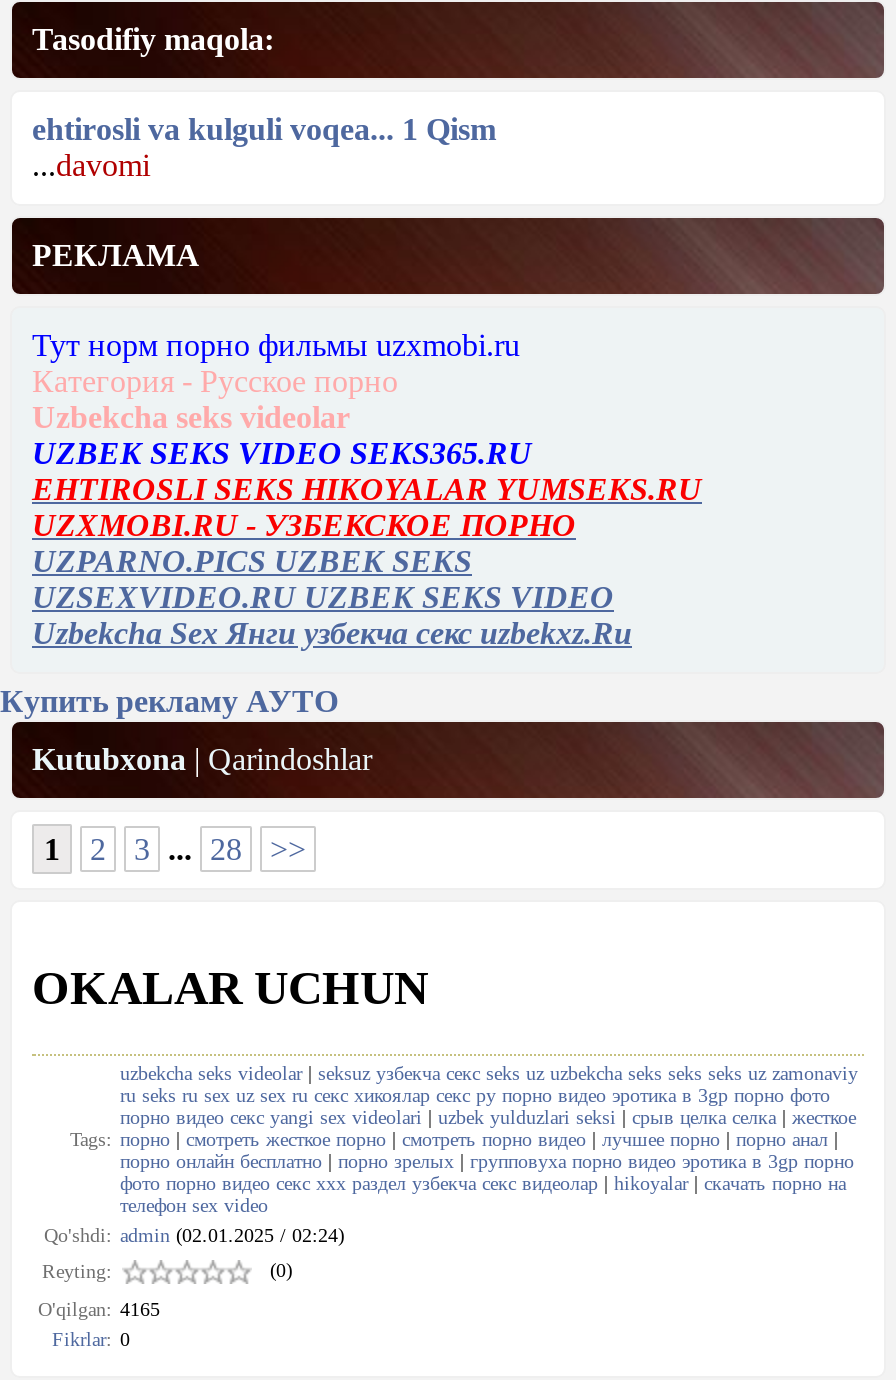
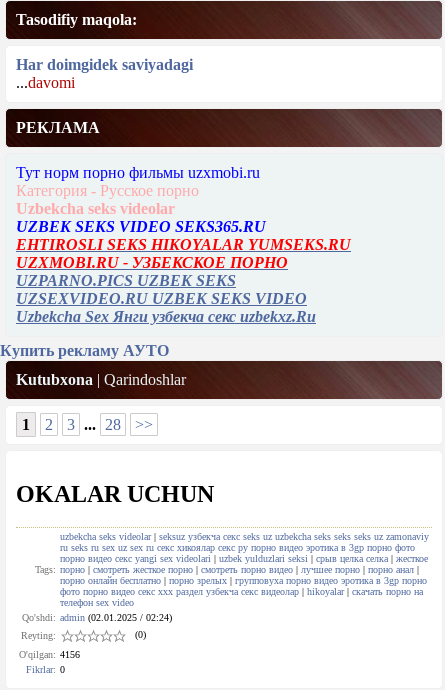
- ehtirosli va kulguli voqea... 1 Qism
+ Har doimgidek saviyadagi

- O'qilgan: 4165
+ O'qilgan: 4156
